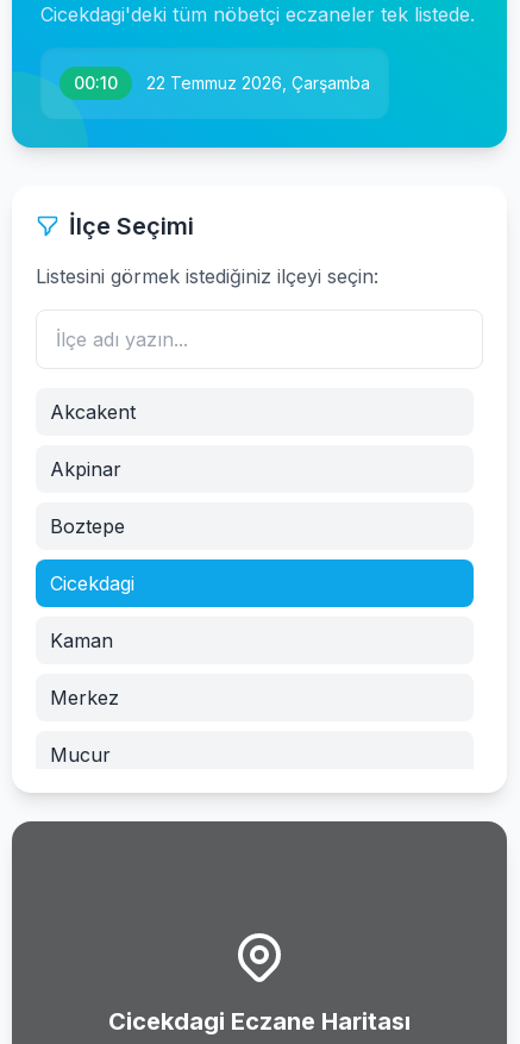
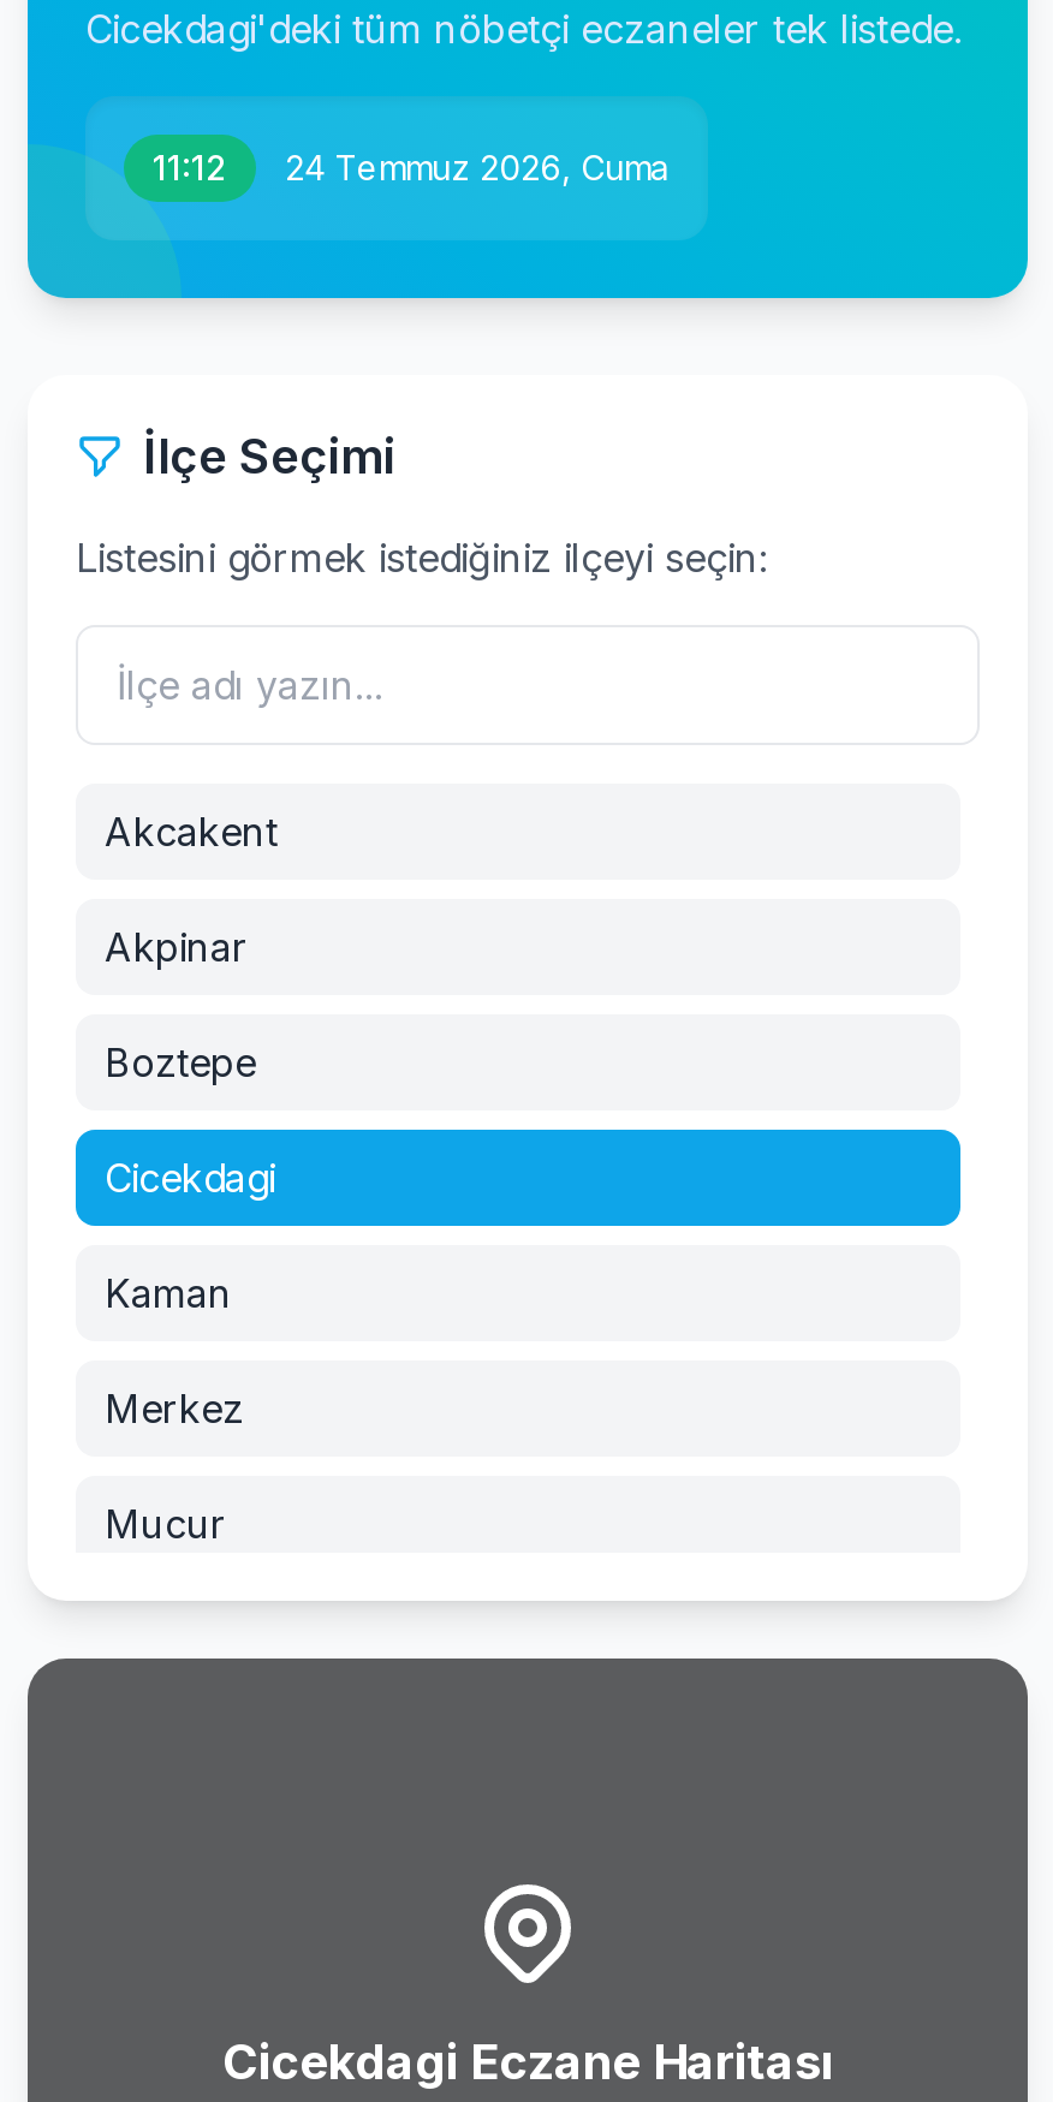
- 00:10
+ 11:12

- 22 Temmuz 2026, Çarşamba
+ 24 Temmuz 2026, Cuma
